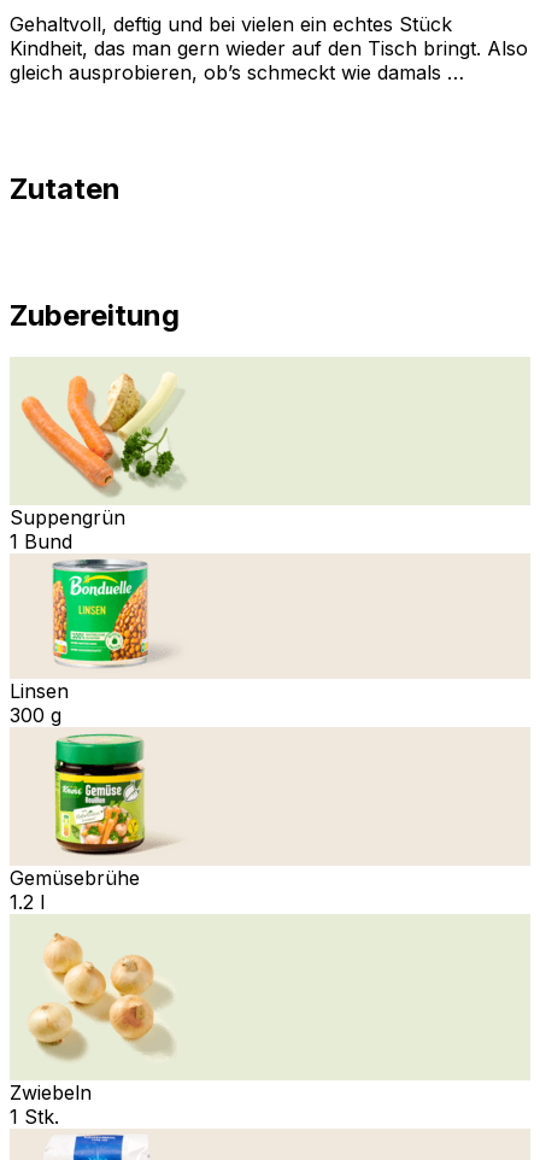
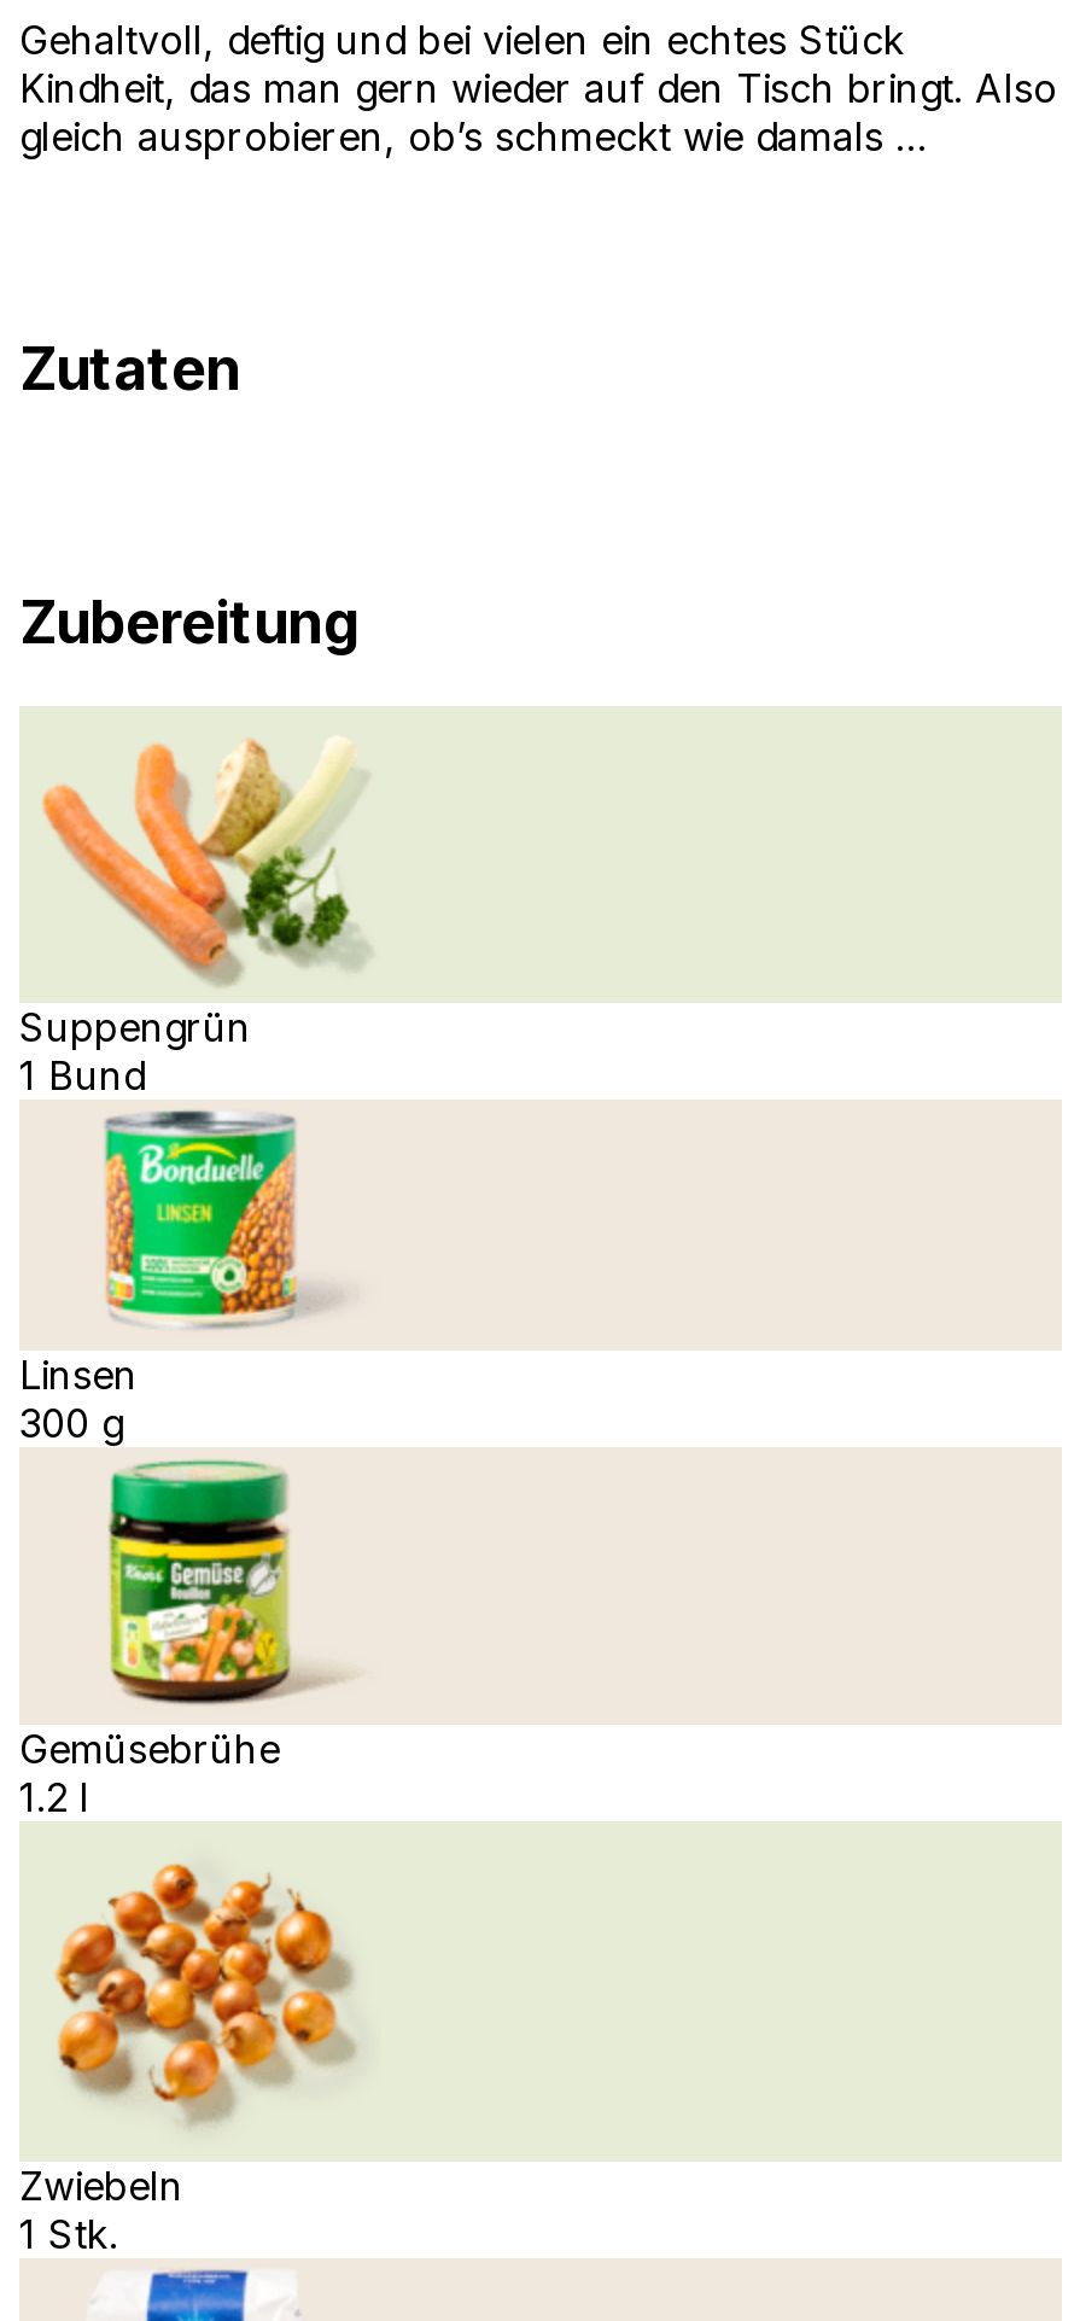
- [image]
+ [image]
